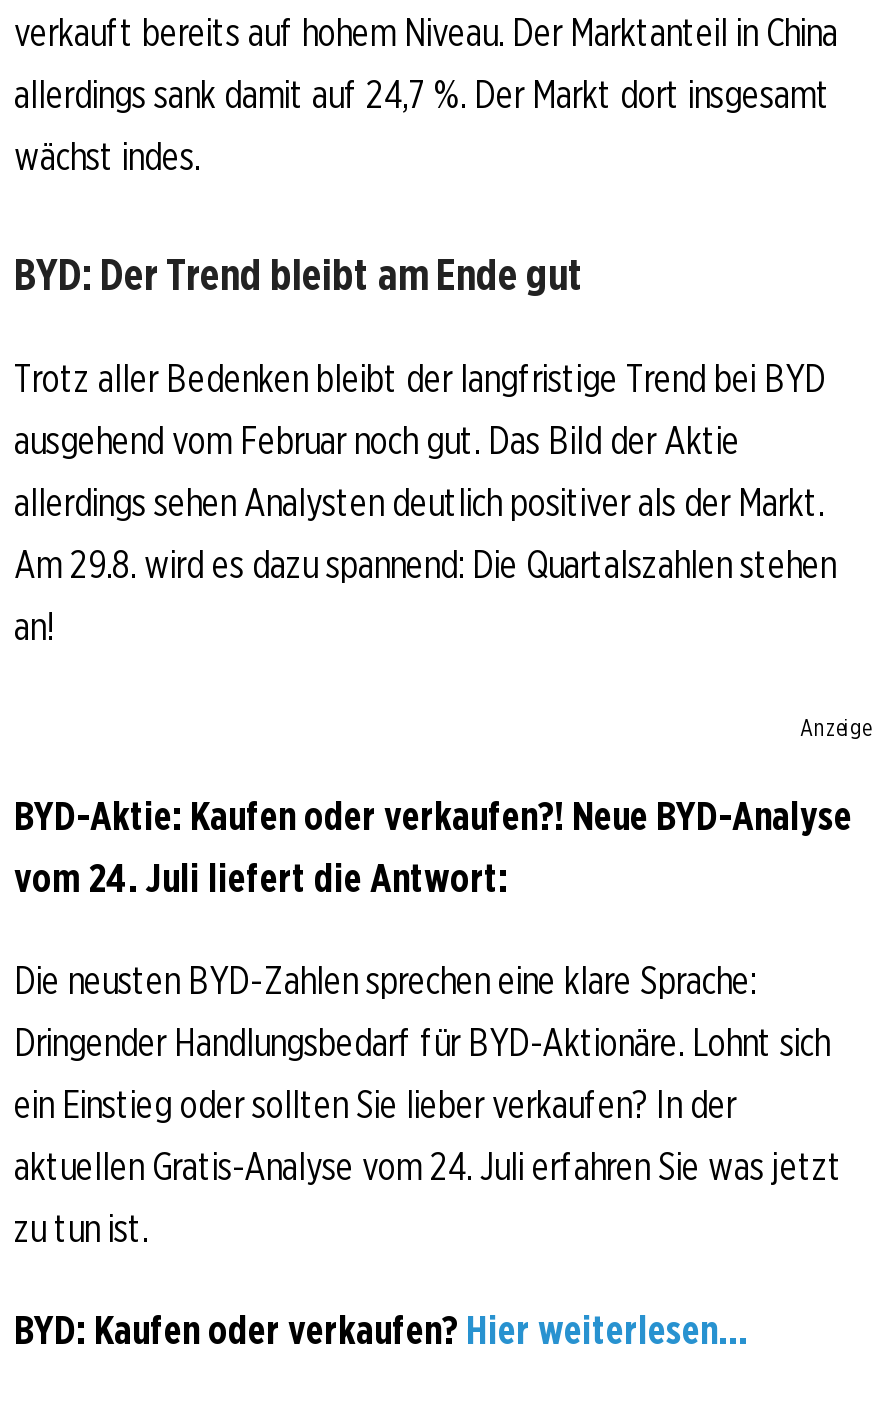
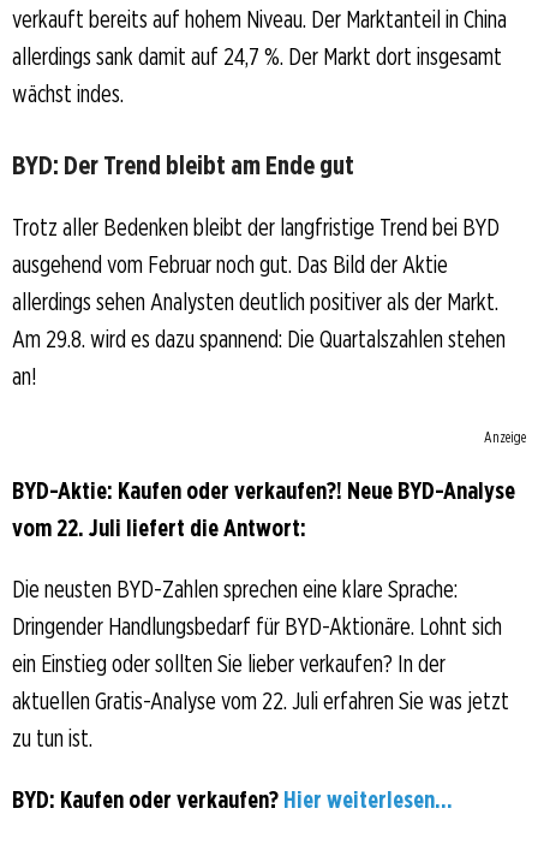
- vom 24. Juli liefert die Antwort:
+ vom 22. Juli liefert die Antwort:

- aktuellen Gratis-Analyse vom 24. Juli erfahren Sie was jetzt
+ aktuellen Gratis-Analyse vom 22. Juli erfahren Sie was jetzt
